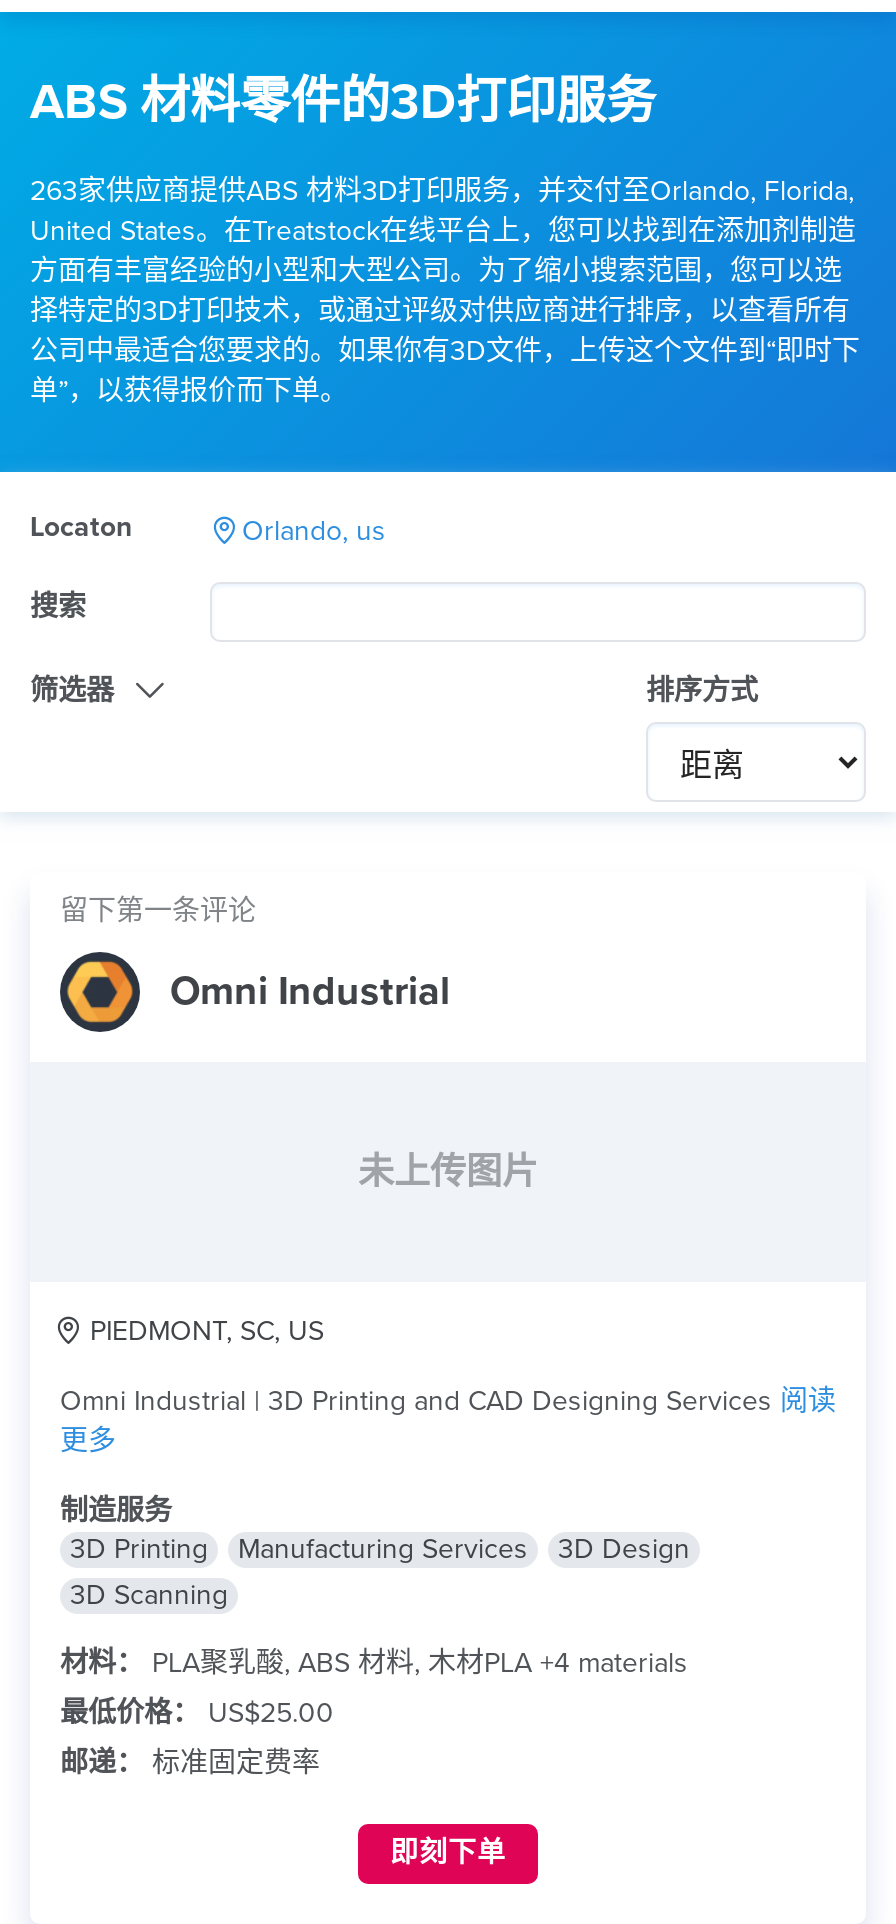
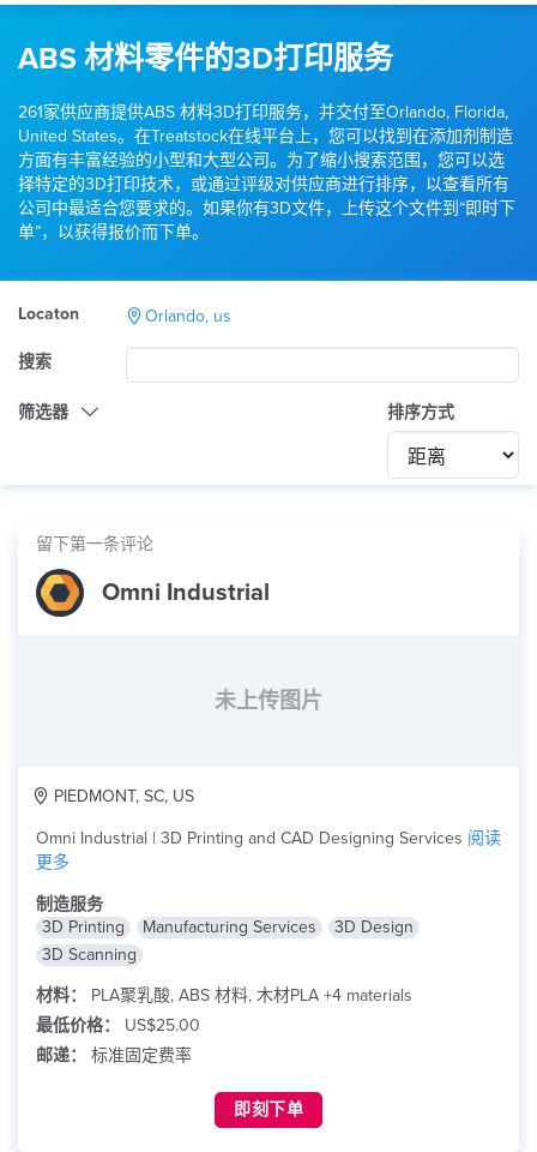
- 263家供应商提供ABS 材料3D打印服务，并交付至Orlando, Florida,
+ 261家供应商提供ABS 材料3D打印服务，并交付至Orlando, Florida,
